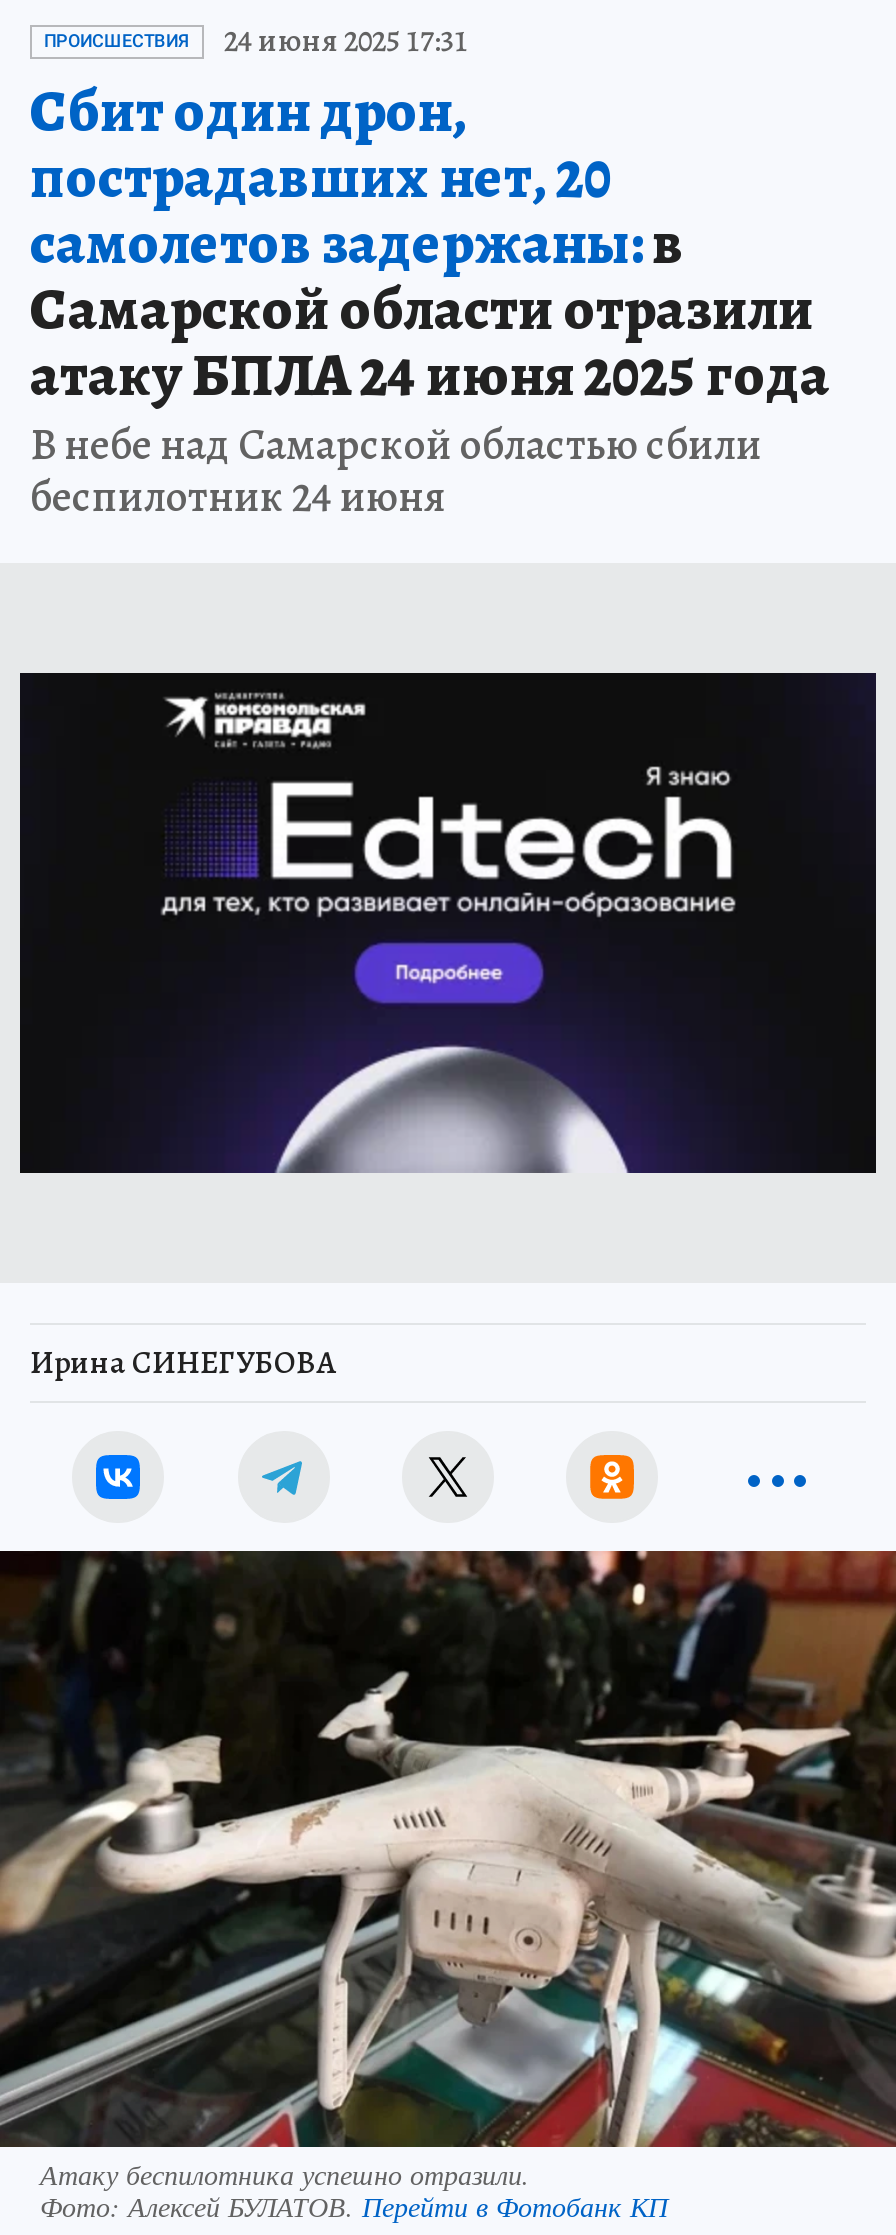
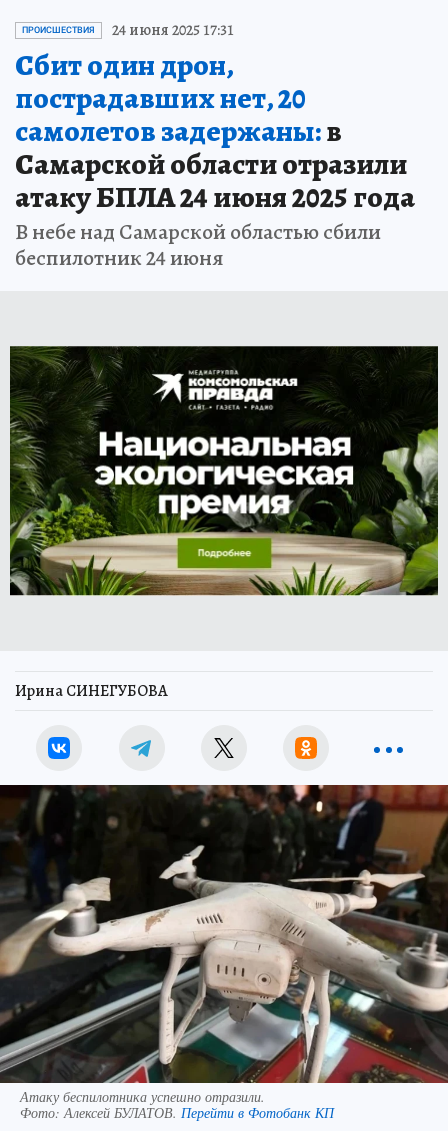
- [image]
+ [image]
